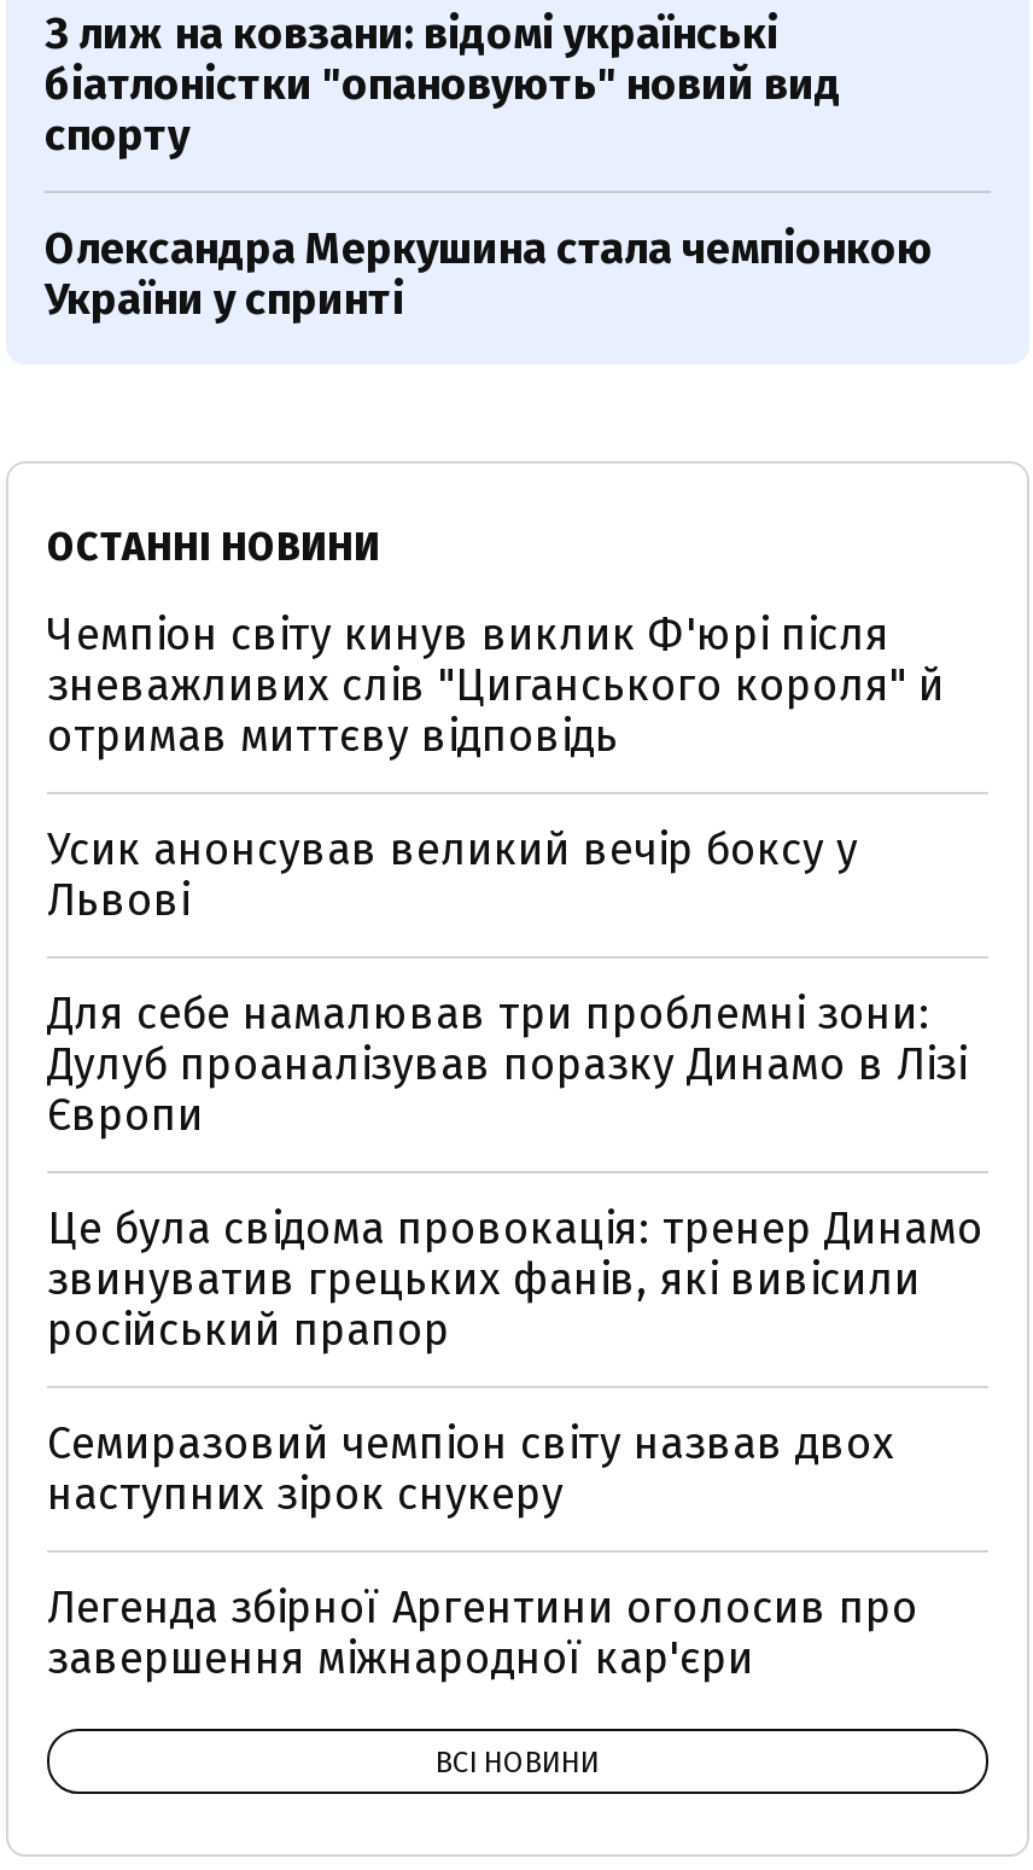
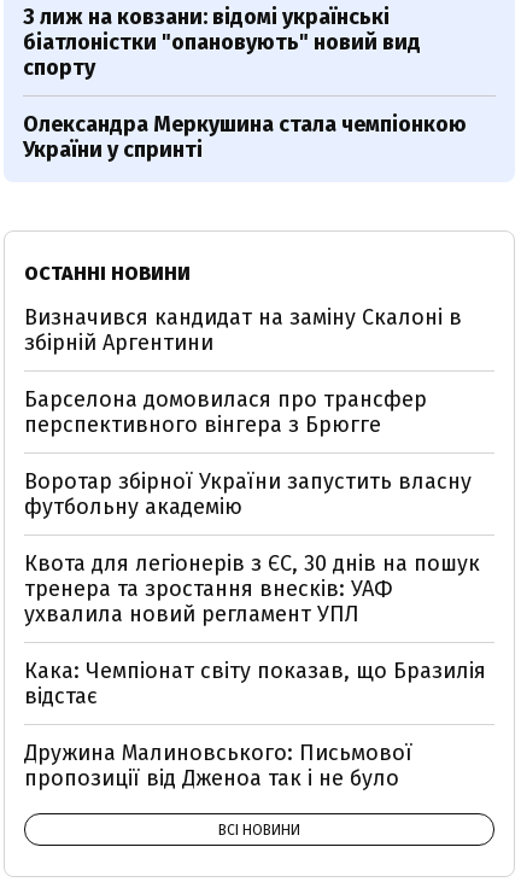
- Чемпіон світу кинув виклик Ф'юрі після
- зневажливих слів "Циганського короля" й
- отримав миттєву відповідь
+ Визначився кандидат на заміну Скалоні в
+ збірній Аргентини

- Усик анонсував великий вечір боксу у
- Львові
+ Барселона домовилася про трансфер
+ перспективного вінгера з Брюгге

- Для себе намалював три проблемні зони:
- Дулуб проаналізував поразку Динамо в Лізі
- Європи
+ Воротар збірної України запустить власну
+ футбольну академію

- Це була свідома провокація: тренер Динамо
- звинуватив грецьких фанів, які вивісили
- російський прапор
+ Квота для легіонерів з ЄС, 30 днів на пошук
+ тренера та зростання внесків: УАФ
+ ухвалила новий регламент УПЛ

- Семиразовий чемпіон світу назвав двох
- наступних зірок снукеру
+ Кака: Чемпіонат світу показав, що Бразилія
+ відстає

- Легенда збірної Аргентини оголосив про
- завершення міжнародної кар'єри
+ Дружина Малиновського: Письмової
+ пропозиції від Дженоа так і не було
